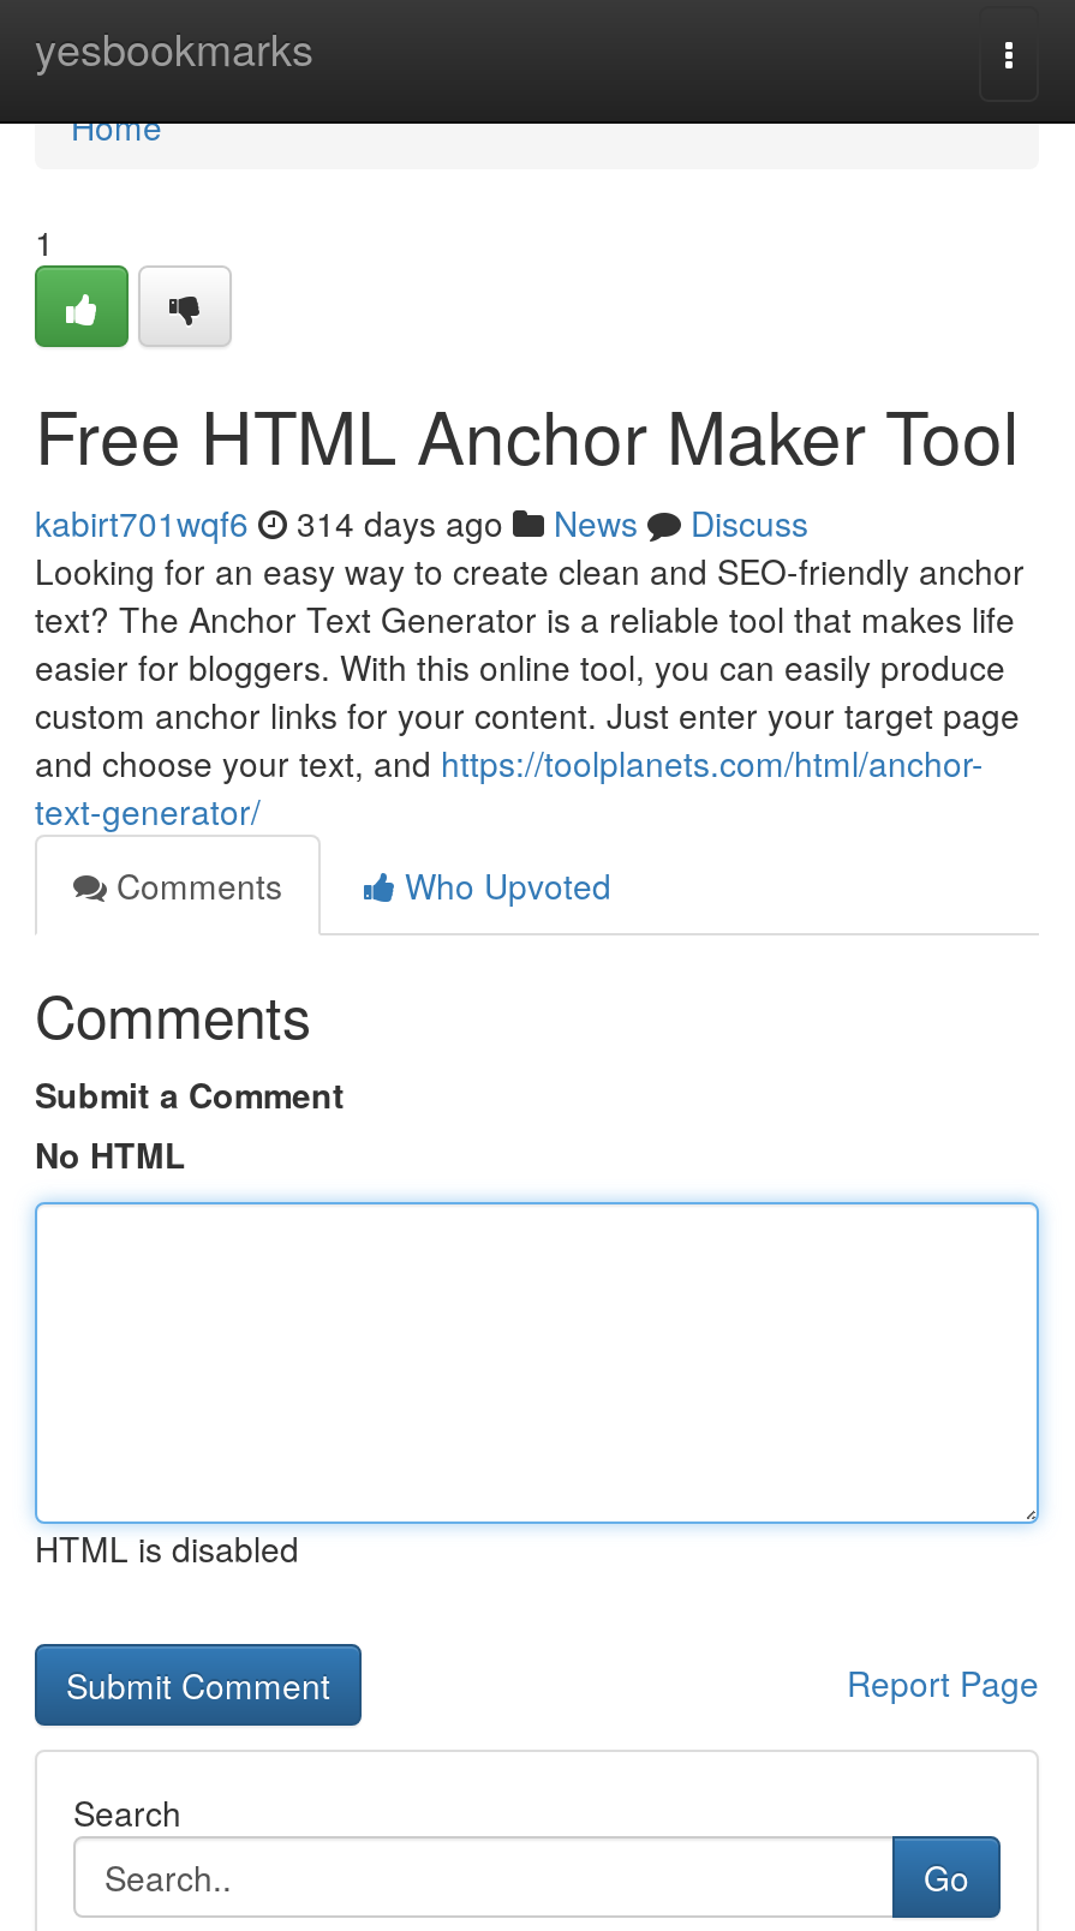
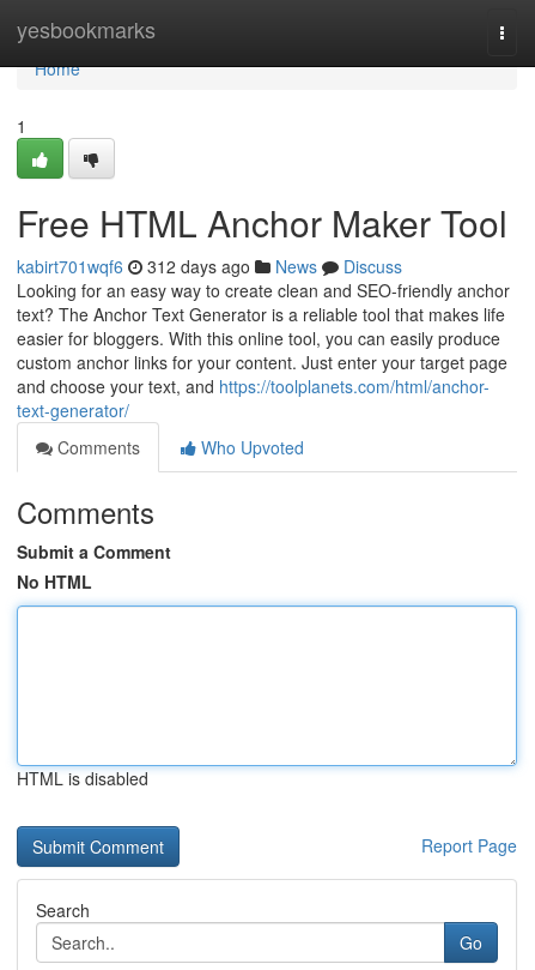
- kabirt701wqf6 314 days ago News Discuss
+ kabirt701wqf6 312 days ago News Discuss
